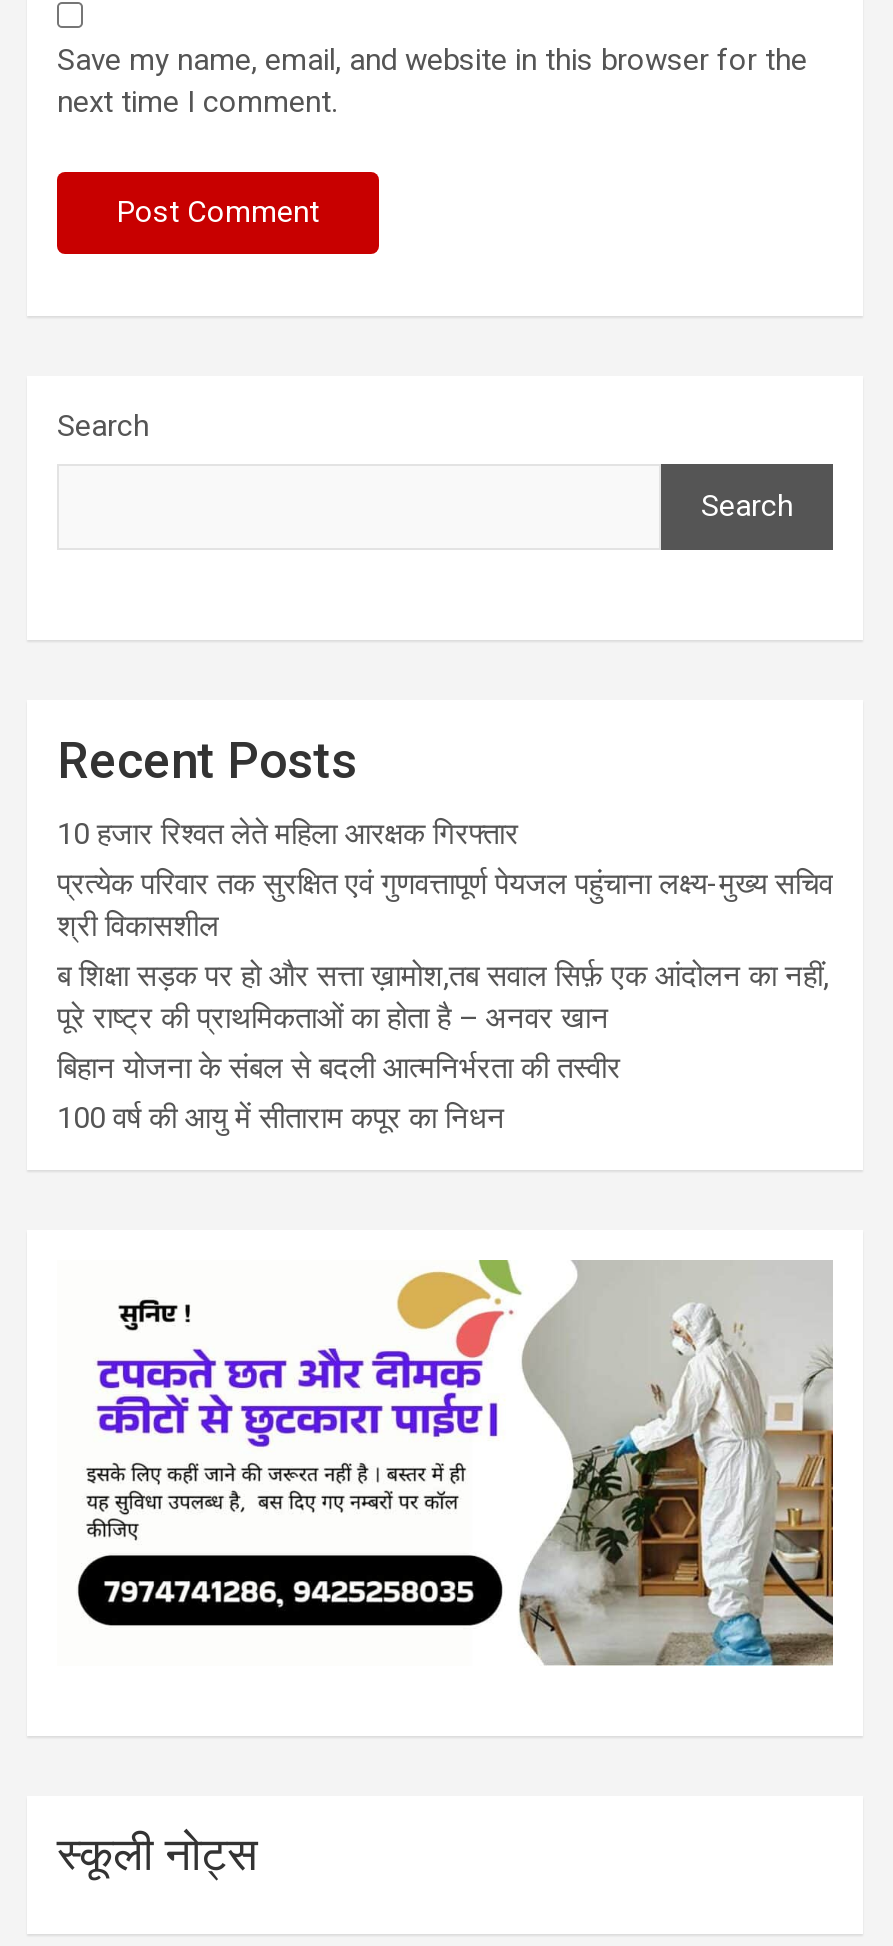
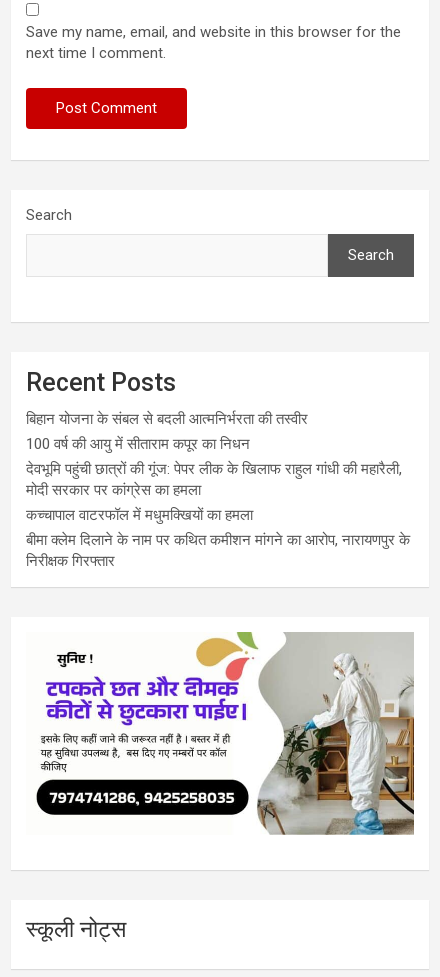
- 10 हजार रिश्वत लेते महिला आरक्षक गिरफ्तार
- प्रत्येक परिवार तक सुरक्षित एवं गुणवत्तापूर्ण पेयजल पहुंचाना लक्ष्य-मुख्य सचिव
- श्री विकासशील
- ब शिक्षा सड़क पर हो और सत्ता ख़ामोश,तब सवाल सिर्फ़ एक आंदोलन का नहीं,
- पूरे राष्ट्र की प्राथमिकताओं का होता है – अनवर खान

moved up: बिहान योजना के संबल से बदली आत्मनिर्भरता की तस्वीर | 100 वर्ष की आयु में सीताराम कपूर का निधन

+ देवभूमि पहुंची छात्रों की गूंज: पेपर लीक के खिलाफ राहुल गांधी की महारैली,
+ मोदी सरकार पर कांग्रेस का हमला
+ कच्चापाल वाटरफॉल में मधुमक्खियों का हमला
+ बीमा क्लेम दिलाने के नाम पर कथित कमीशन मांगने का आरोप, नारायणपुर के
+ निरीक्षक गिरफ्तार
